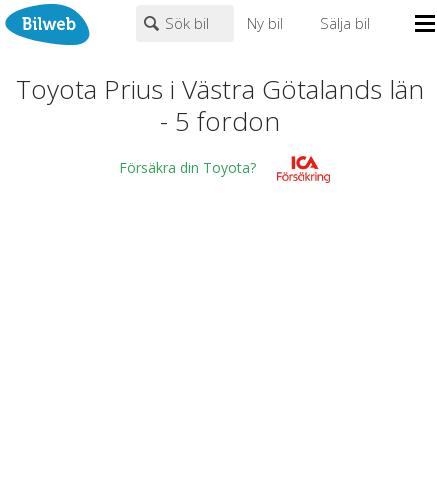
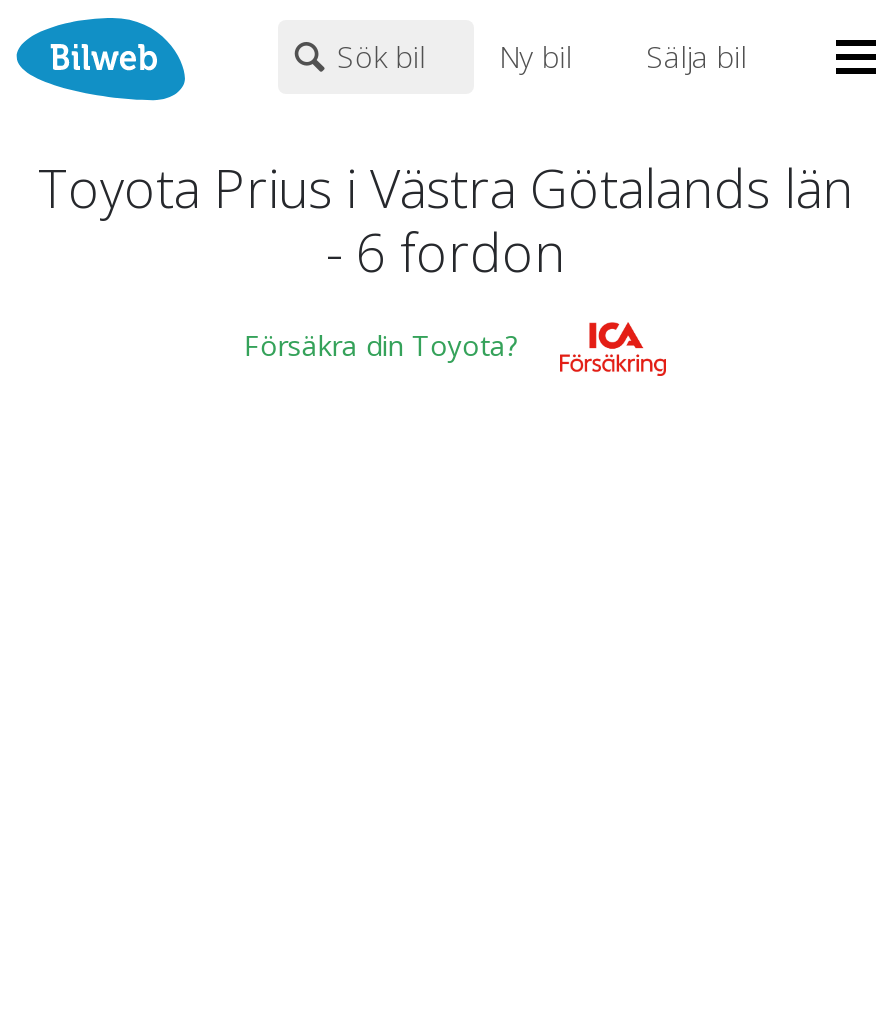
- - 5 fordon
+ - 6 fordon
